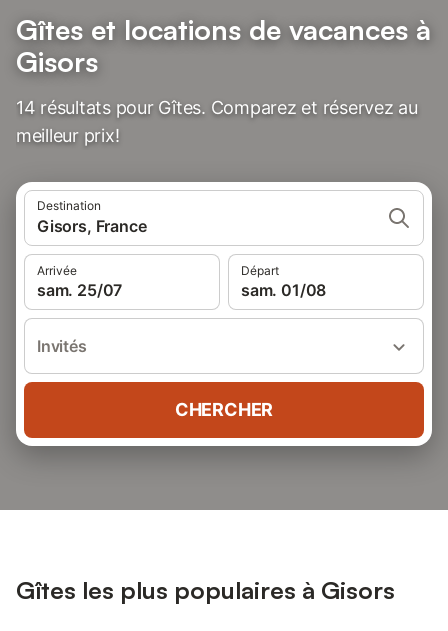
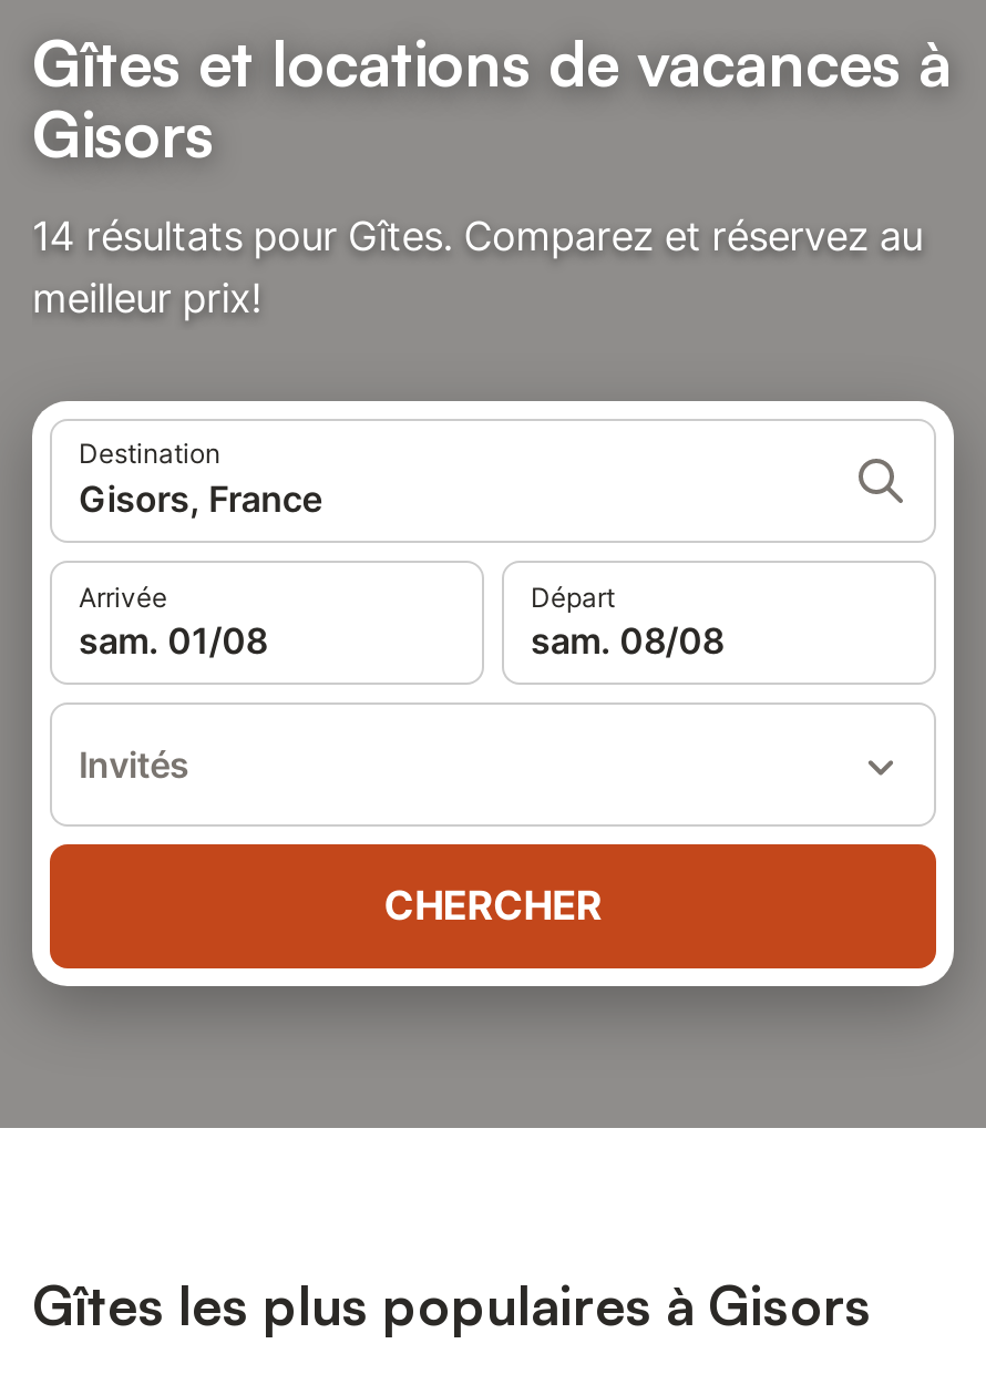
- sam. 25/07
+ sam. 01/08

- sam. 01/08
+ sam. 08/08
